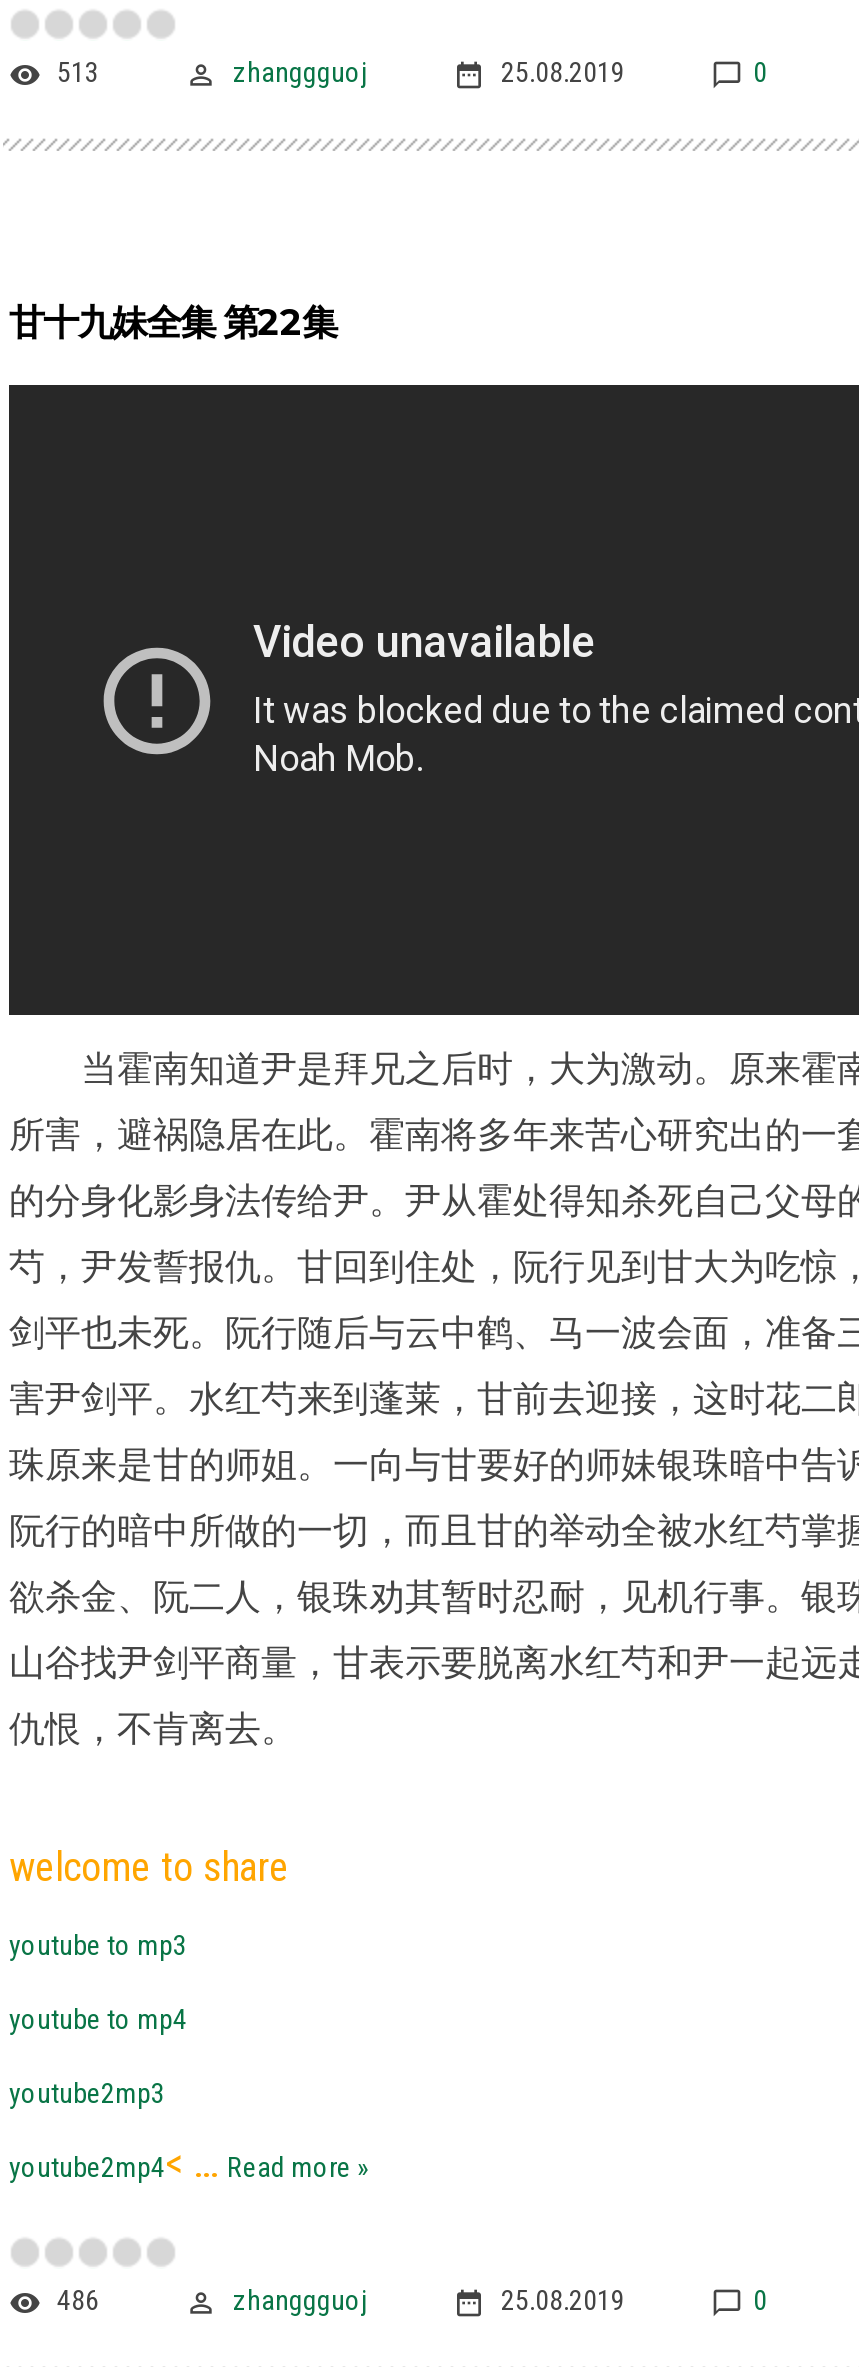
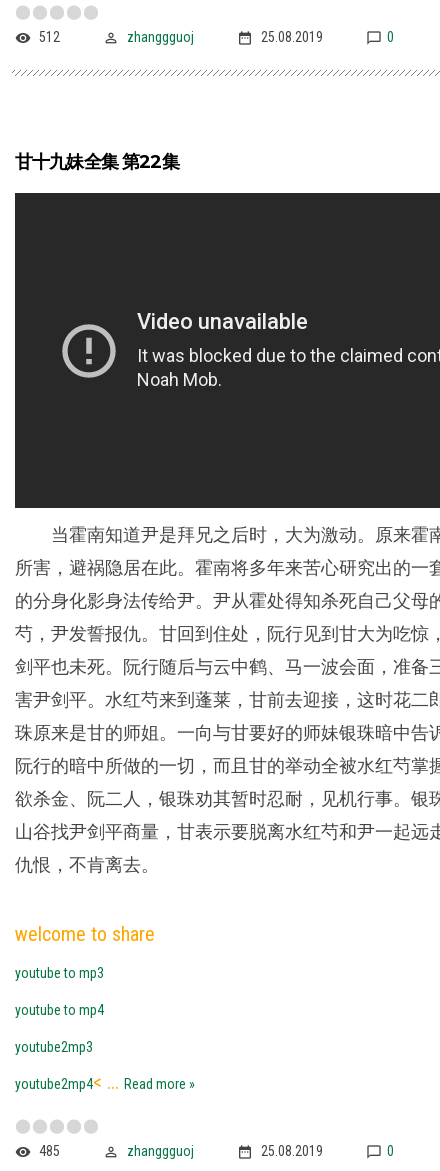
- 513
+ 512

- 486
+ 485
